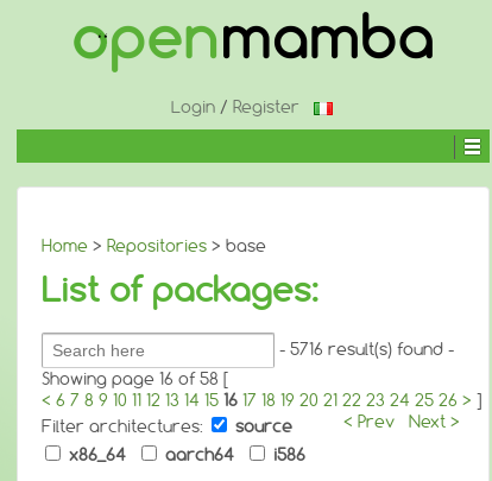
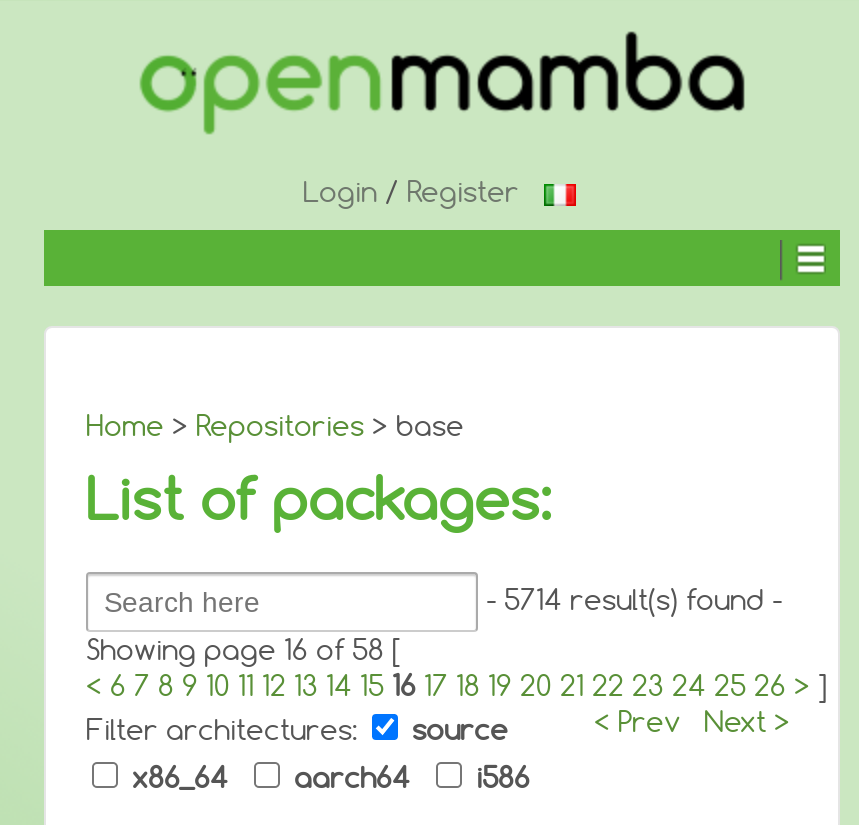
- - 5716 result(s) found -
+ - 5714 result(s) found -
